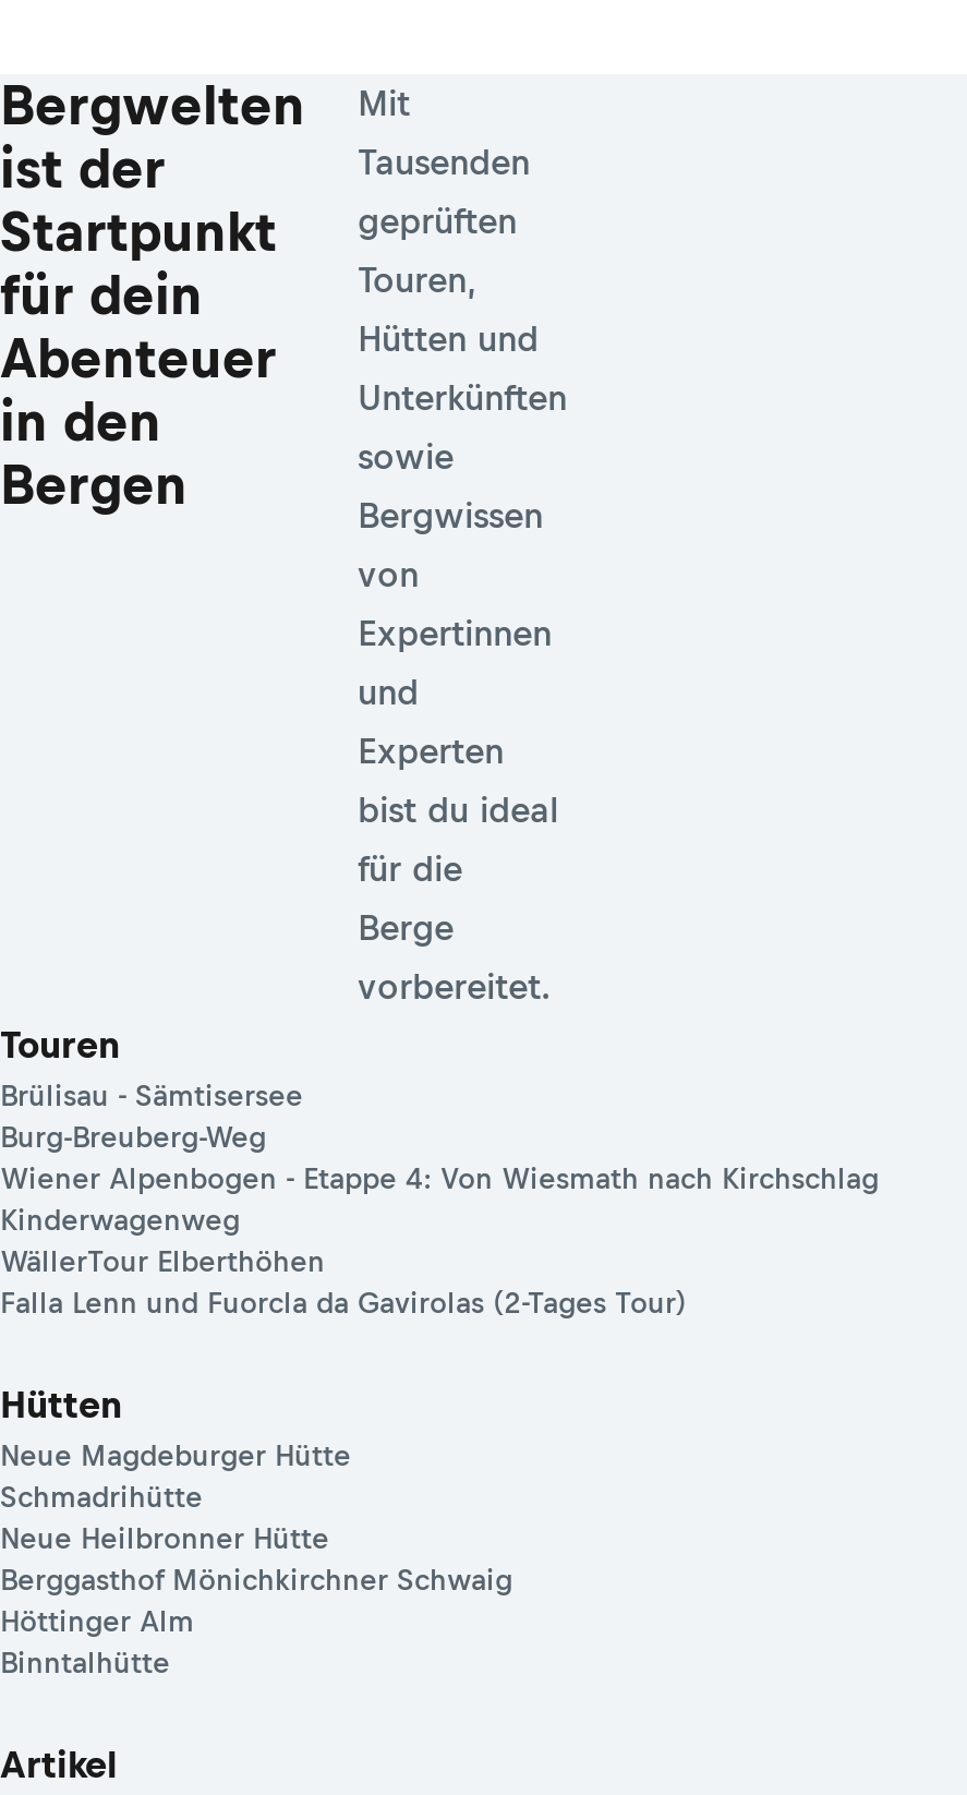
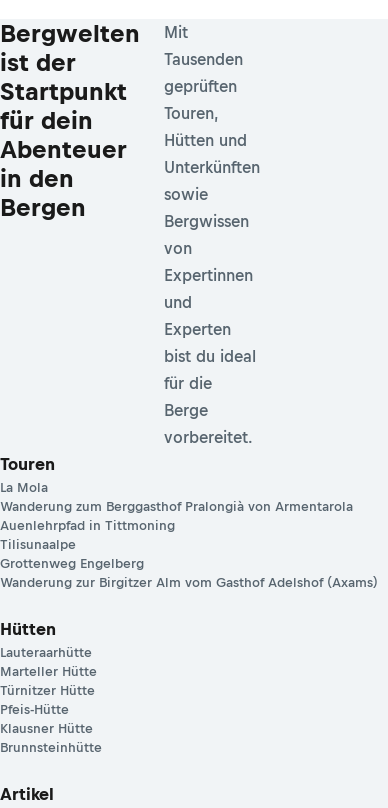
- Brülisau - Sämtisersee
- Burg-Breuberg-Weg
- Wiener Alpenbogen - Etappe 4: Von Wiesmath nach Kirchschlag
- Kinderwagenweg
- WällerTour Elberthöhen
- Falla Lenn und Fuorcla da Gavirolas (2-Tages Tour)
+ La Mola
+ Wanderung zum Berggasthof Pralongià von Armentarola
+ Auenlehrpfad in Tittmoning
+ Tilisunaalpe
+ Grottenweg Engelberg
+ Wanderung zur Birgitzer Alm vom Gasthof Adelshof (Axams)

- Neue Magdeburger Hütte
- Schmadrihütte
- Neue Heilbronner Hütte
- Berggasthof Mönichkirchner Schwaig
- Höttinger Alm
- Binntalhütte
+ Lauteraarhütte
+ Marteller Hütte
+ Türnitzer Hütte
+ Pfeis-Hütte
+ Klausner Hütte
+ Brunnsteinhütte
